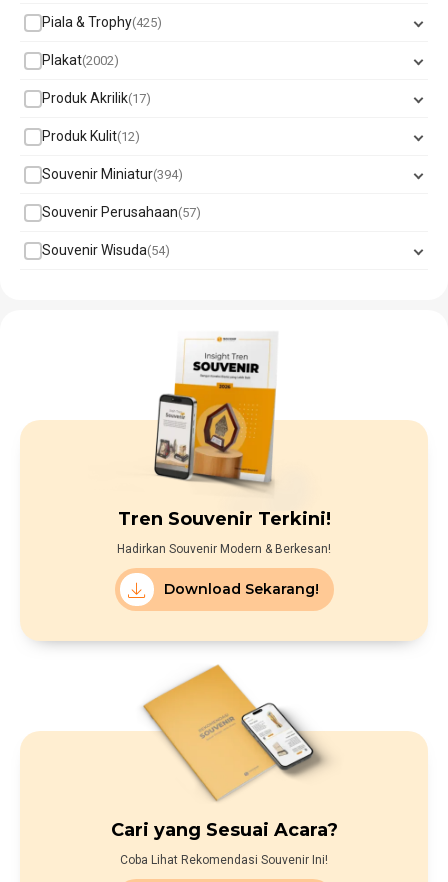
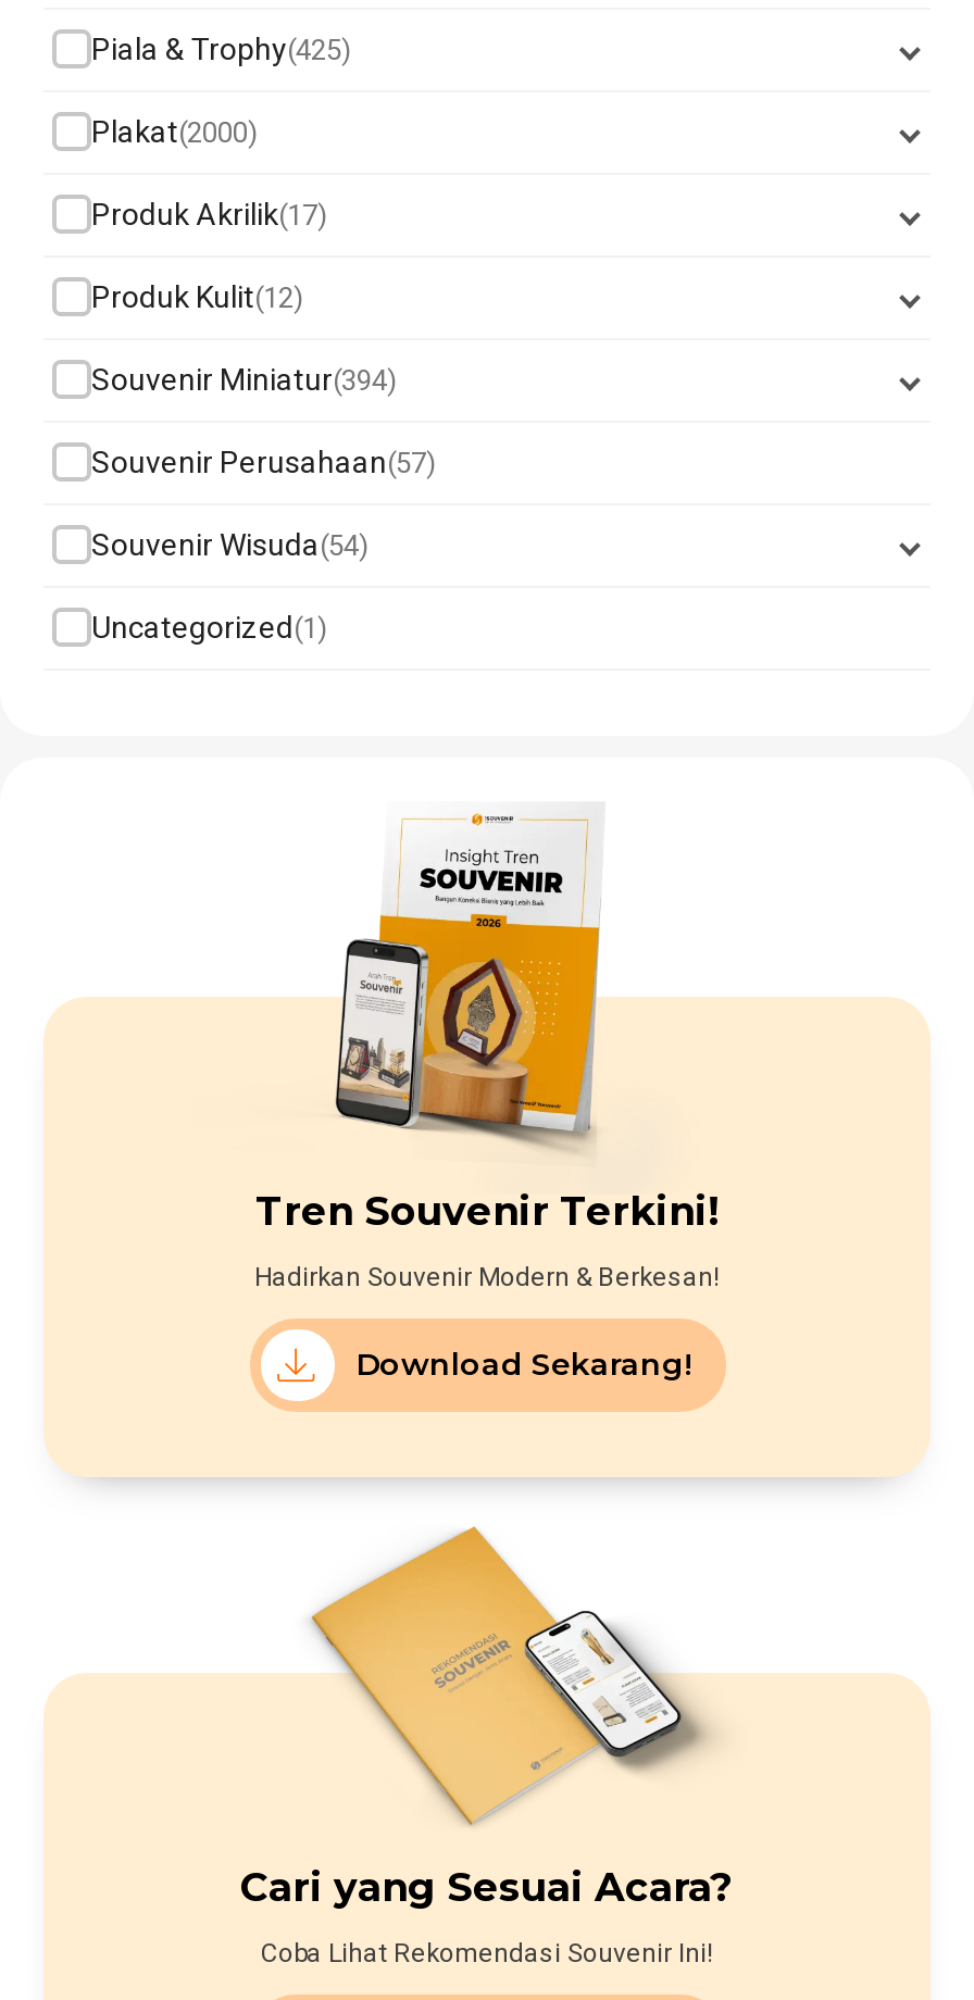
- Plakat 2002
+ Plakat 2000

+ Uncategorized 1
